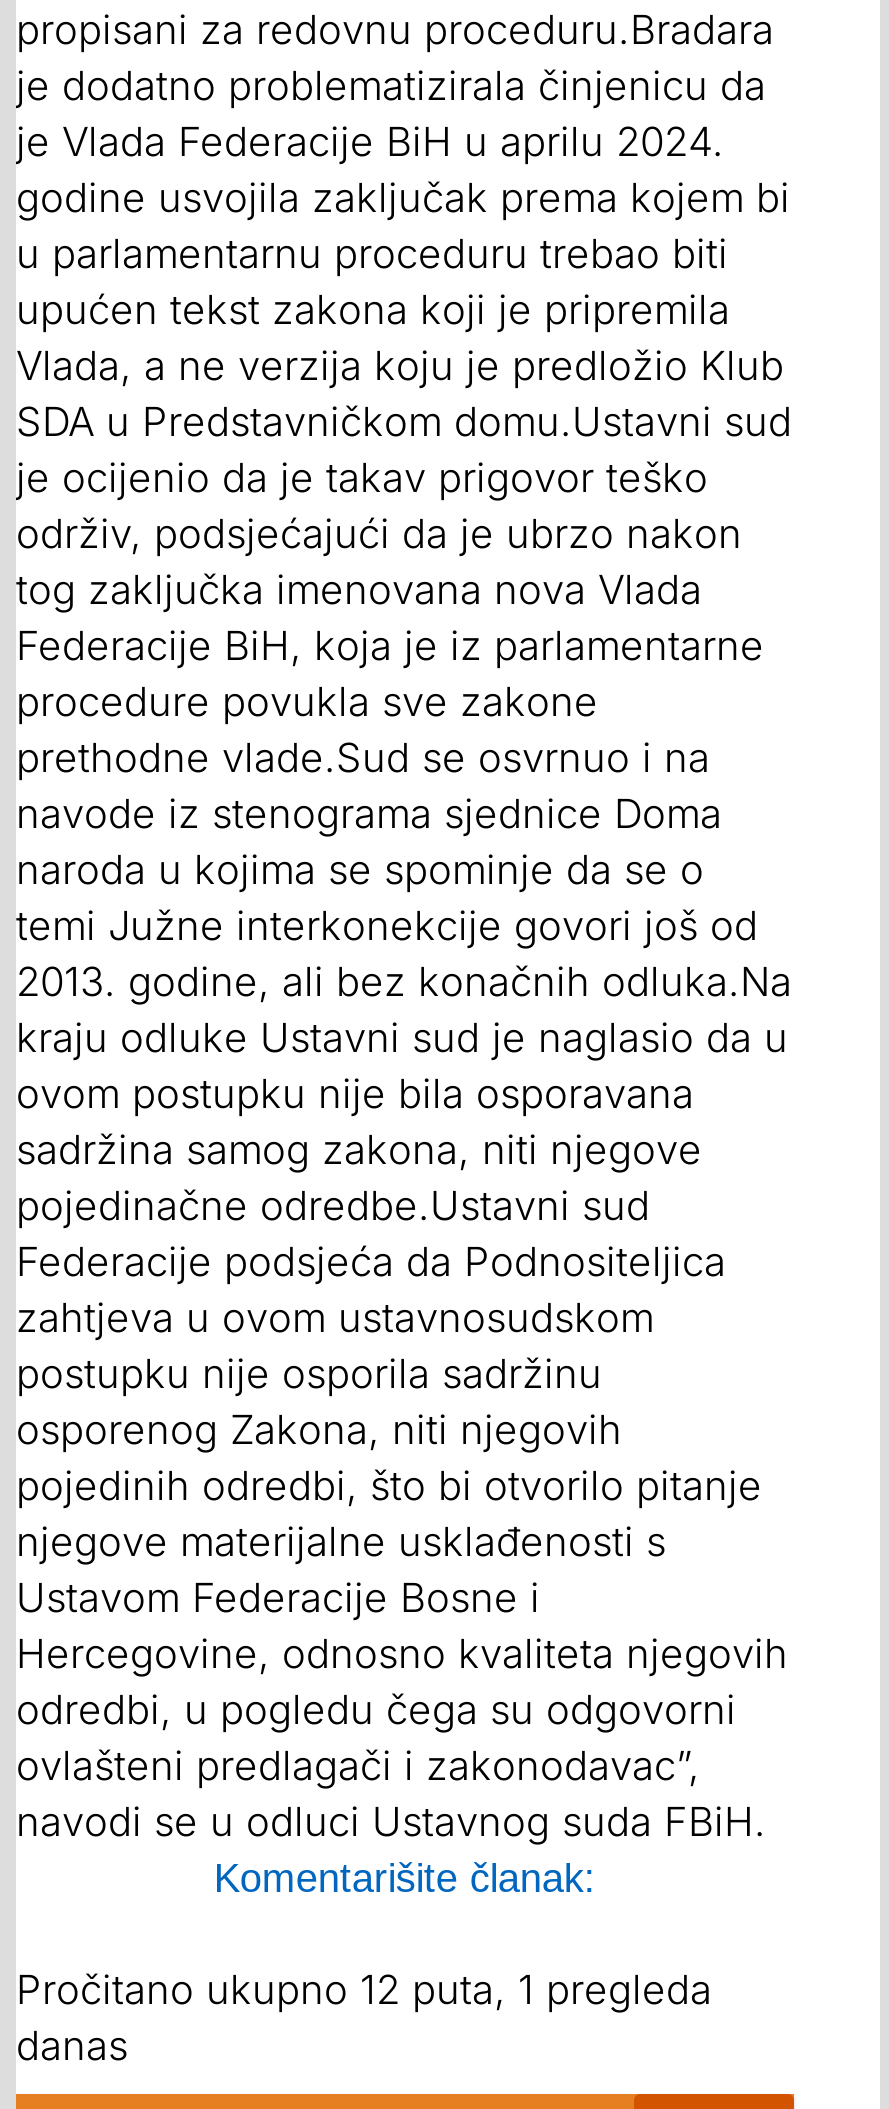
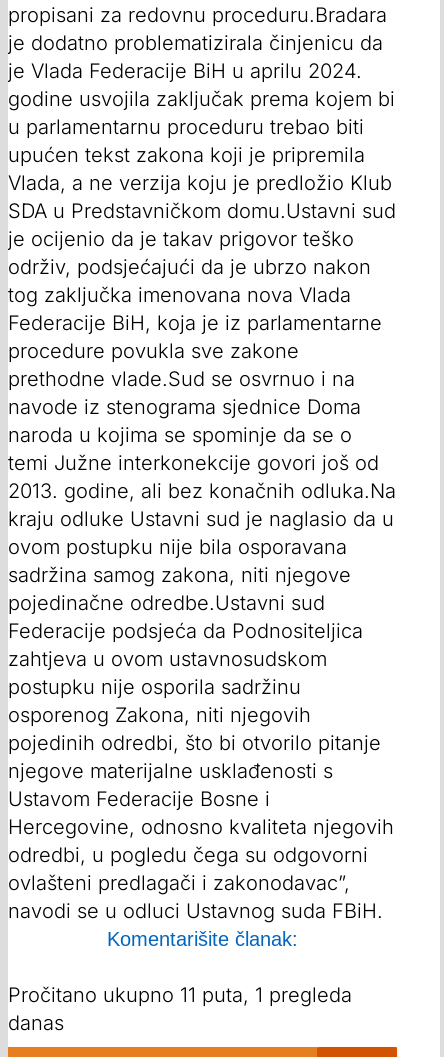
- Pročitano ukupno 12 puta, 1 pregleda
+ Pročitano ukupno 11 puta, 1 pregleda
